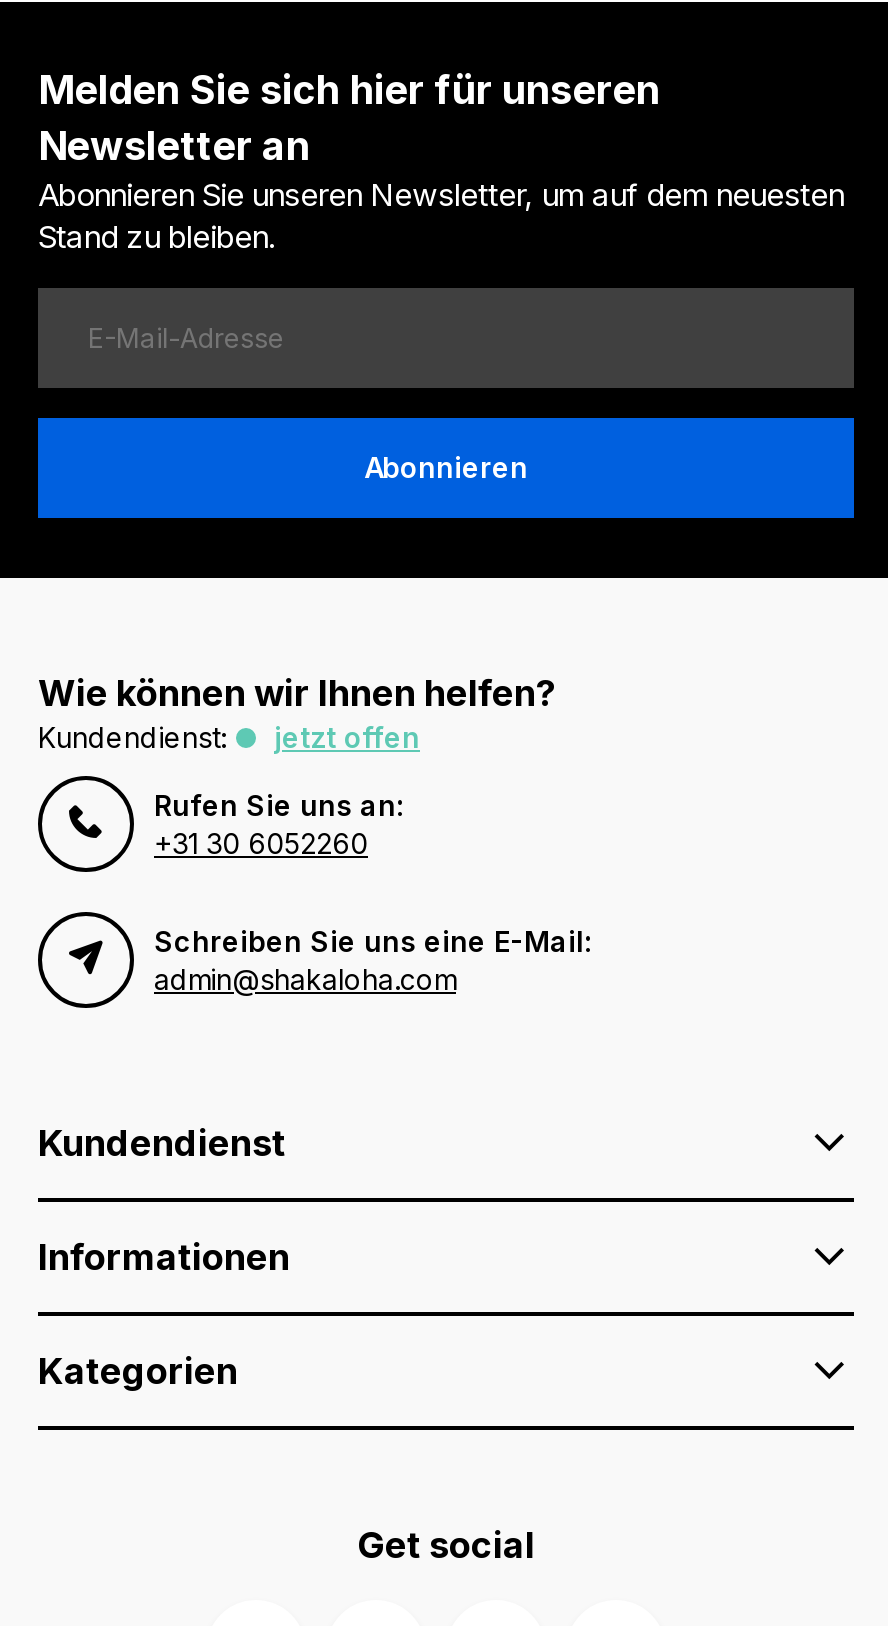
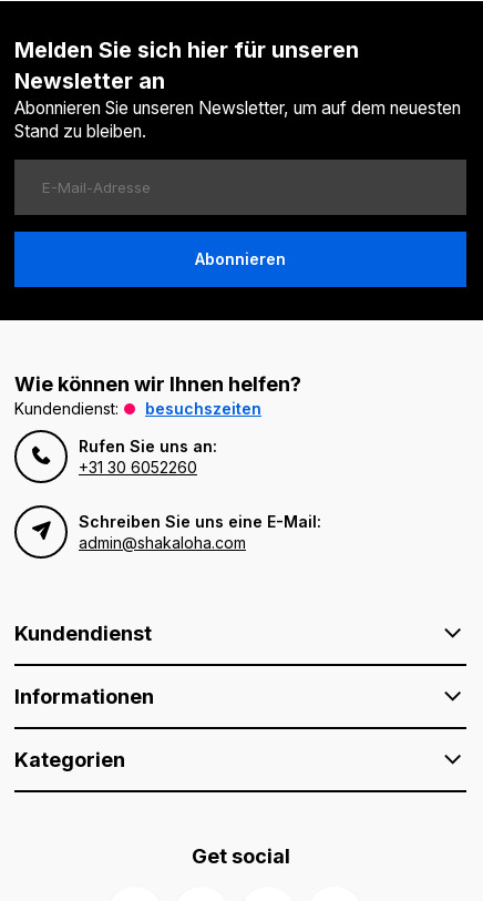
- jetzt offen
+ besuchszeiten
